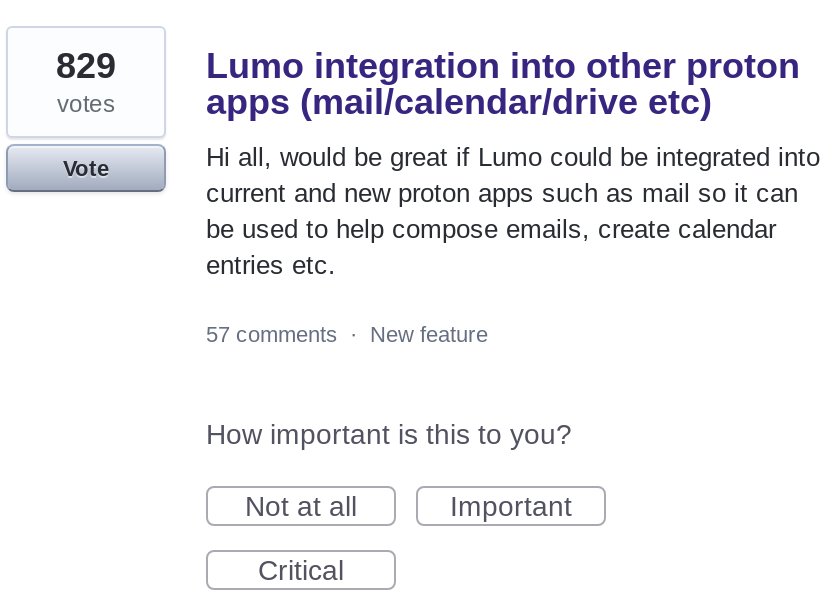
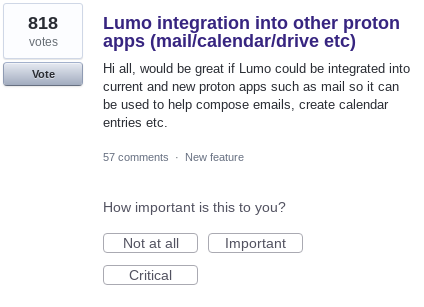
- 829
+ 818
